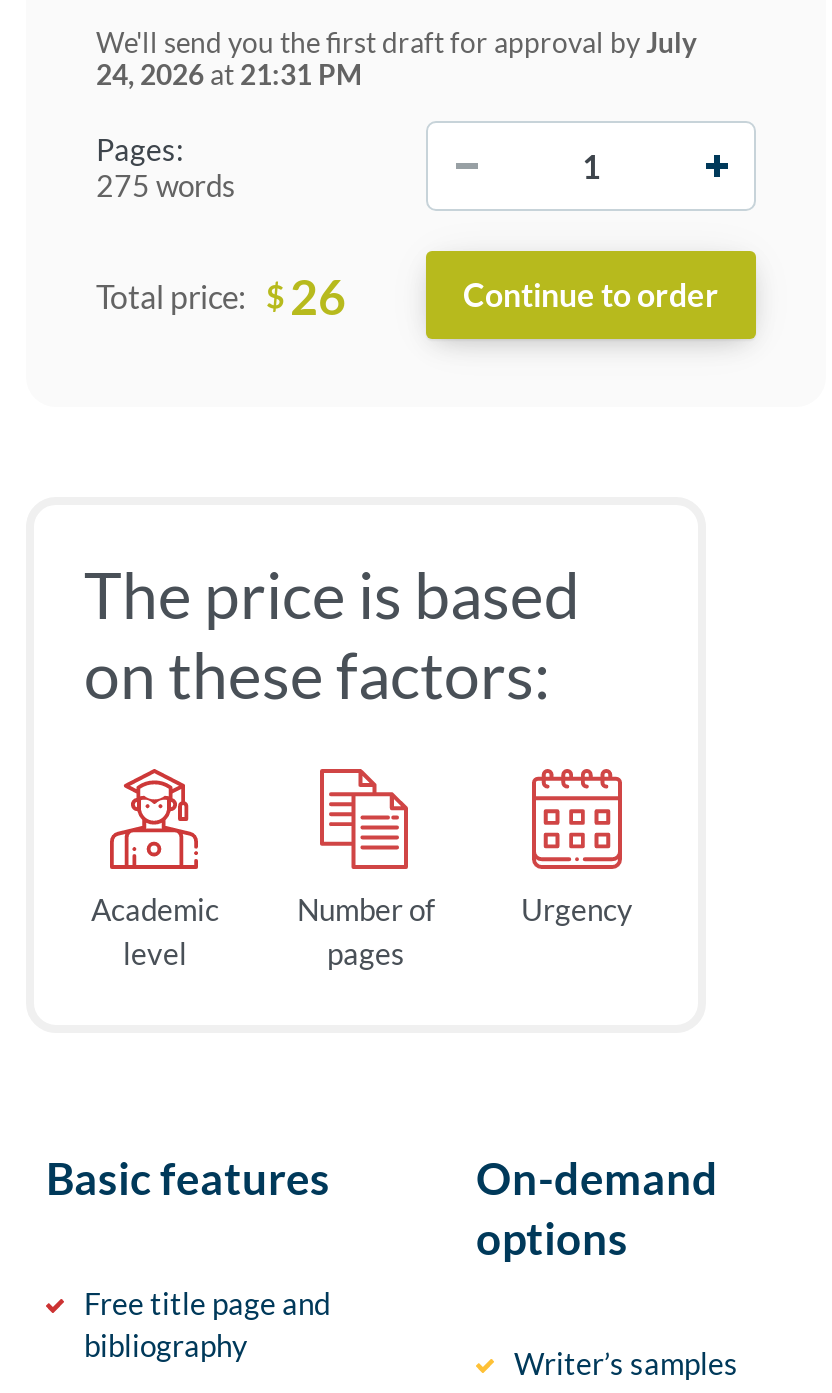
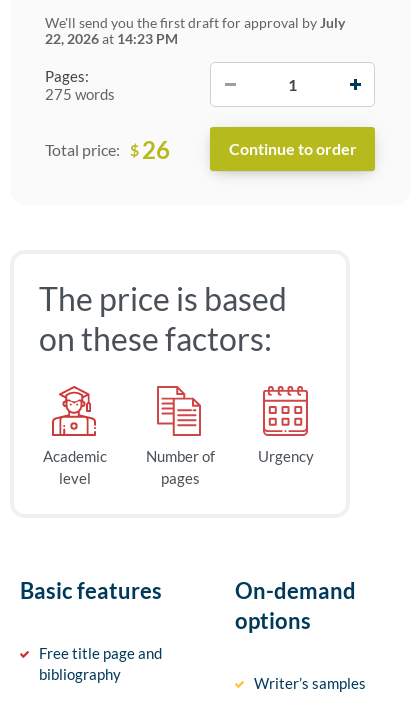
- 24, 2026 at 21:31 PM
+ 22, 2026 at 14:23 PM
